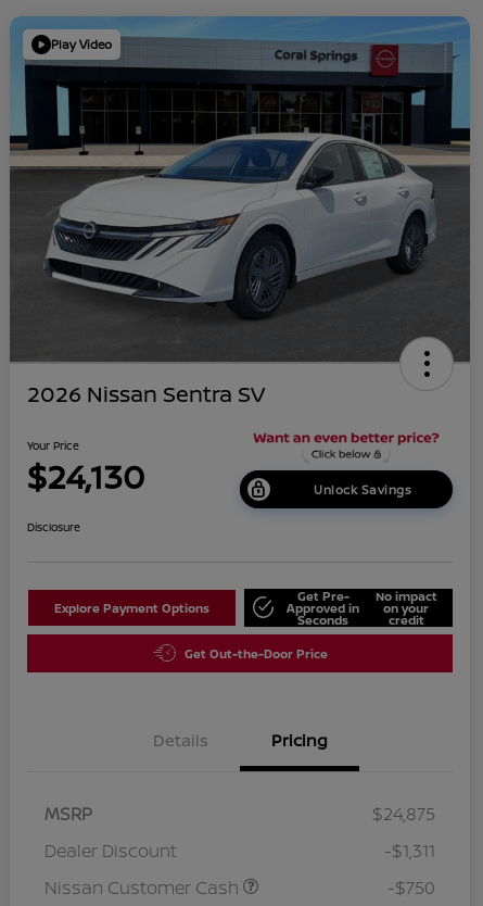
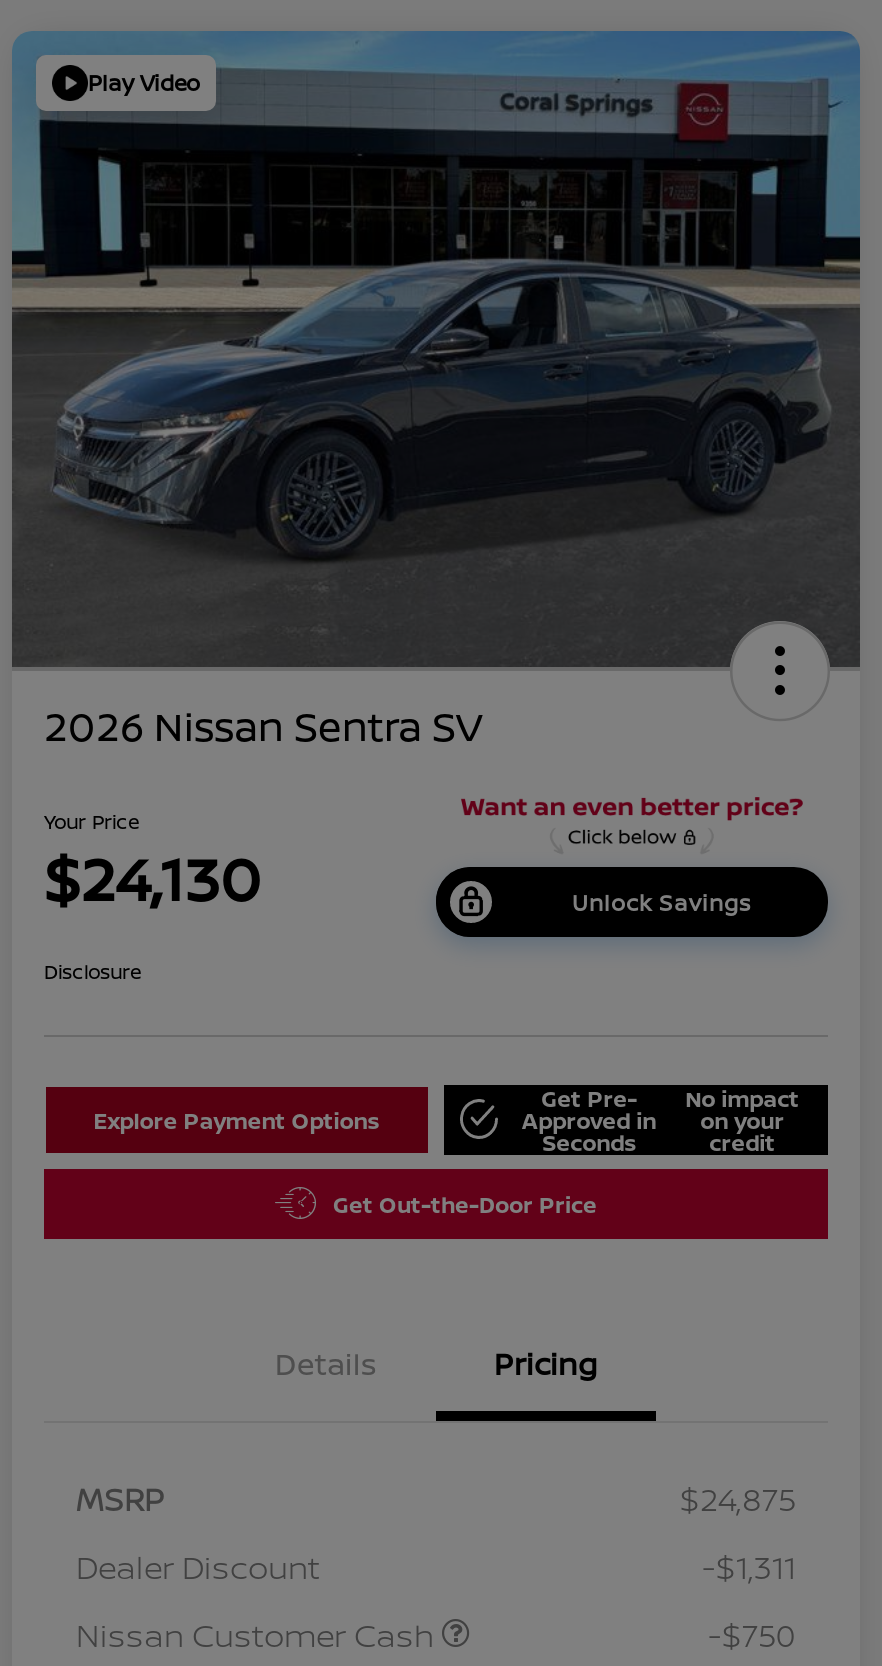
- [image]
+ [image]
